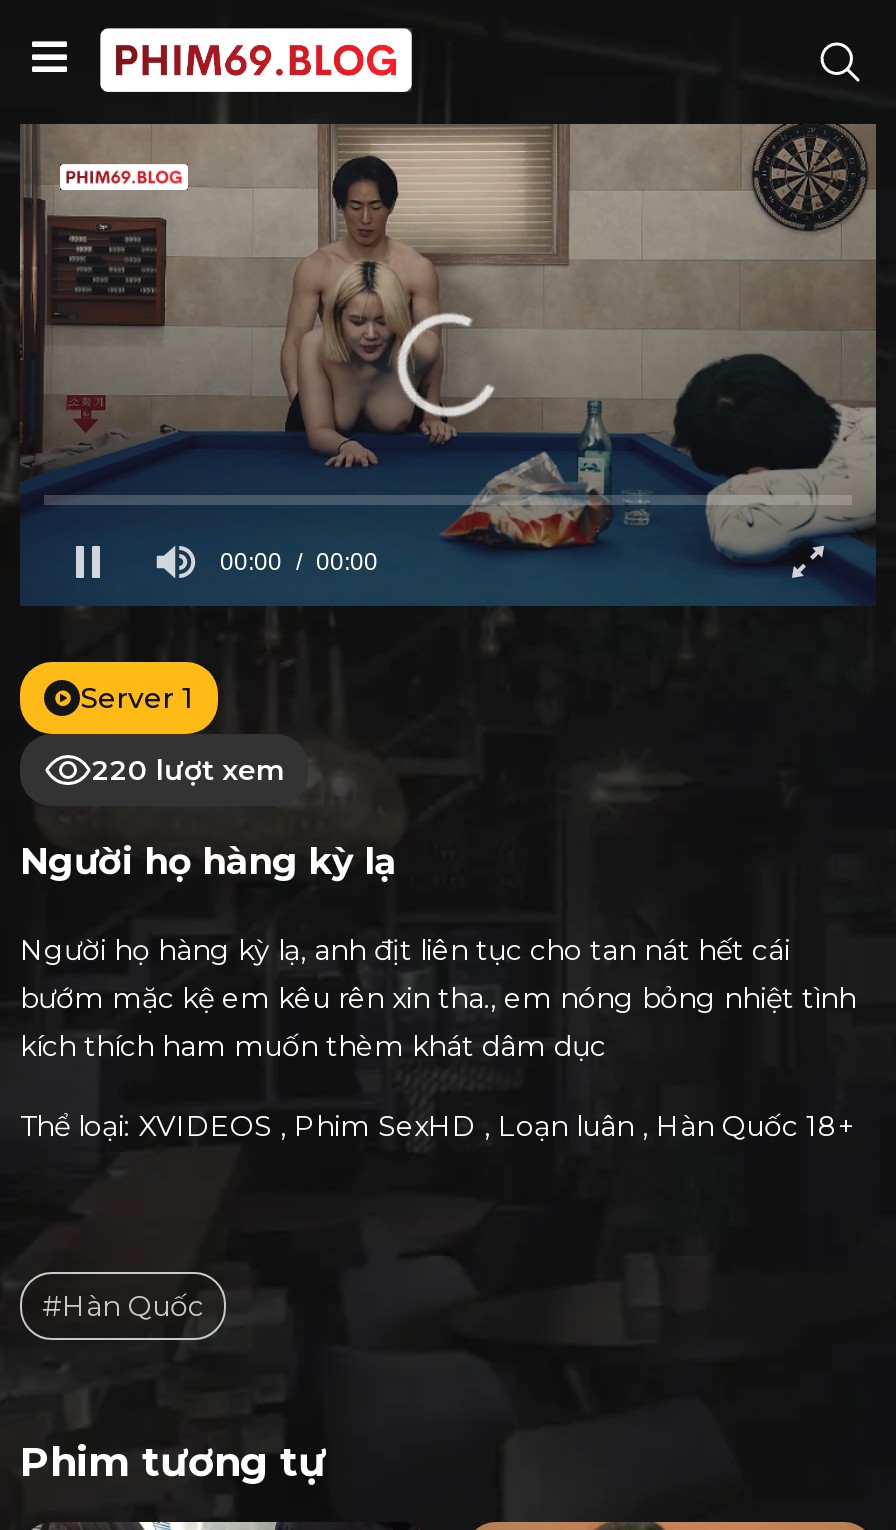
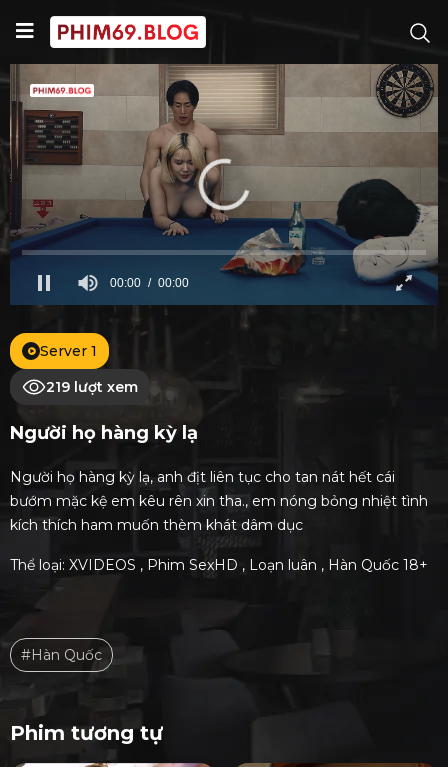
- 220 lượt xem
+ 219 lượt xem
